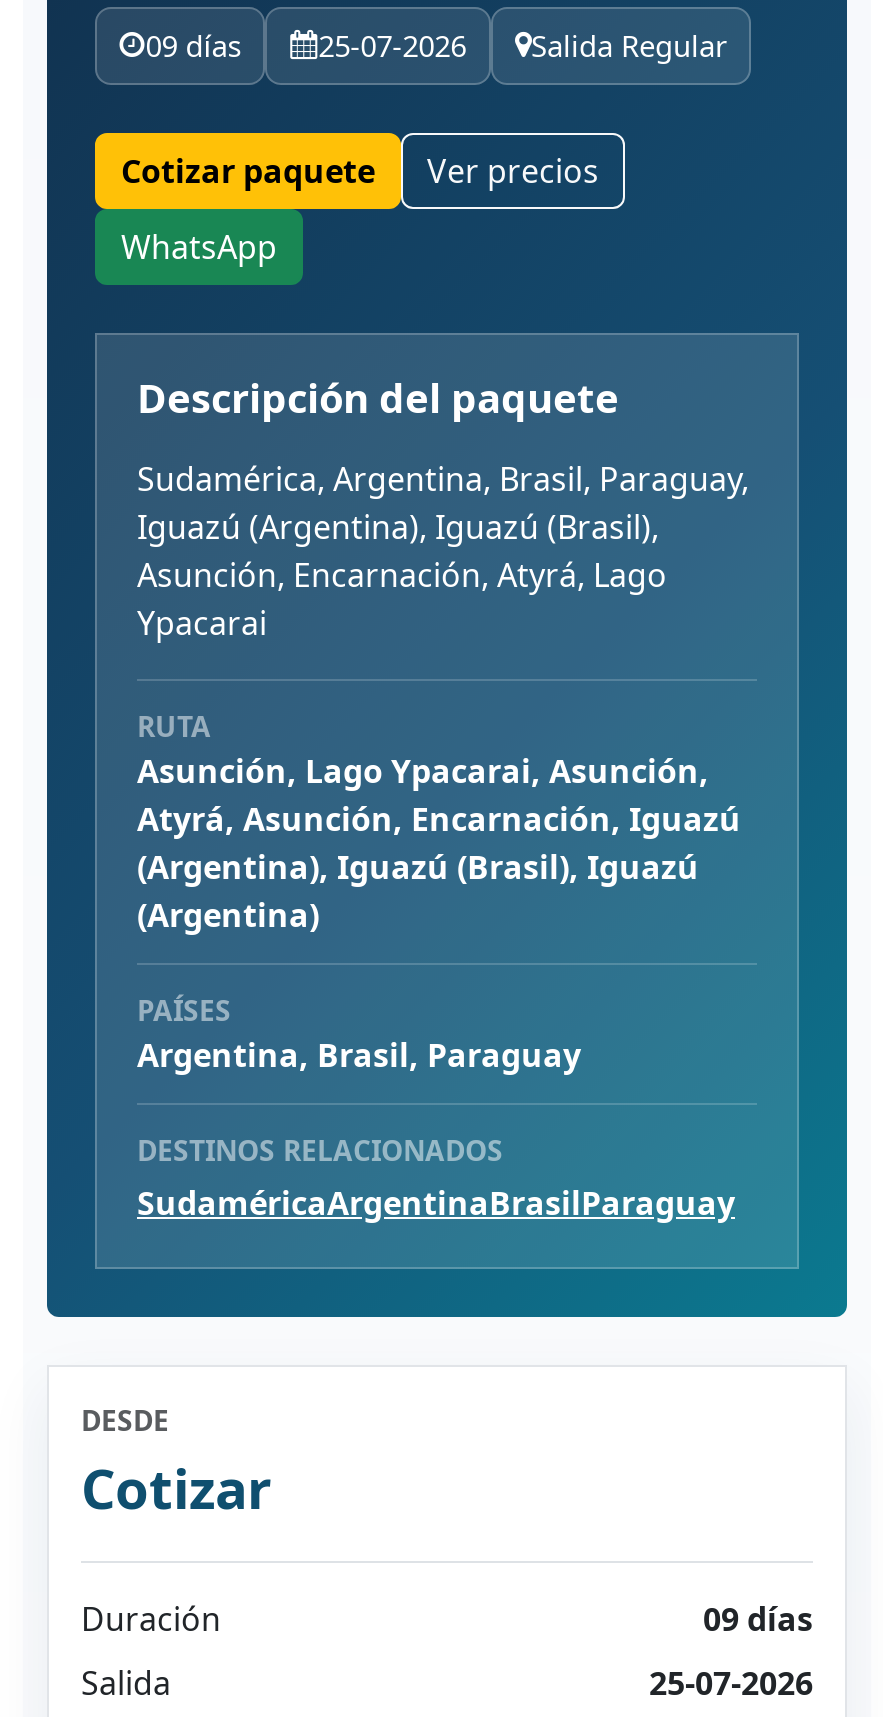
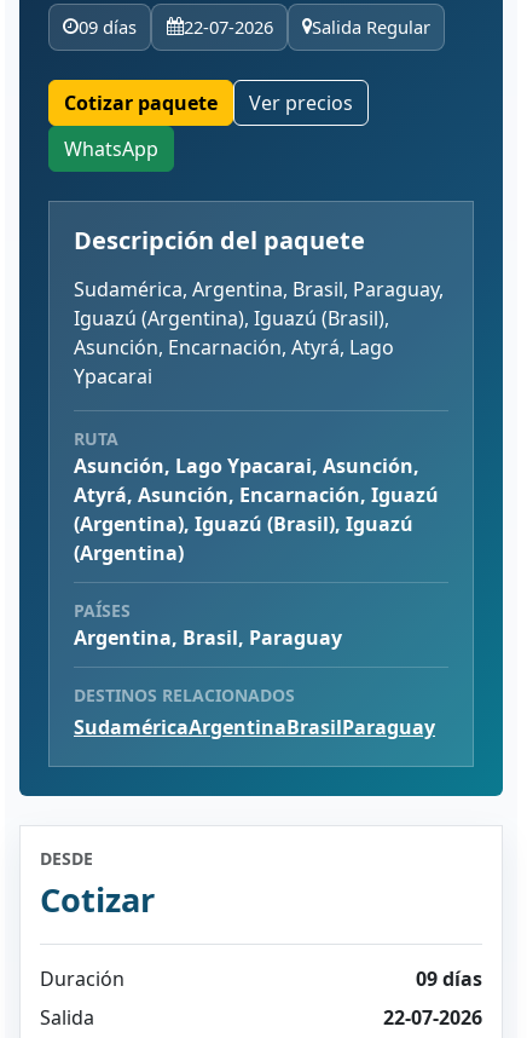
- 09 días 25-07-2026 Salida Regular
+ 09 días 22-07-2026 Salida Regular

- 25-07-2026
+ 22-07-2026
